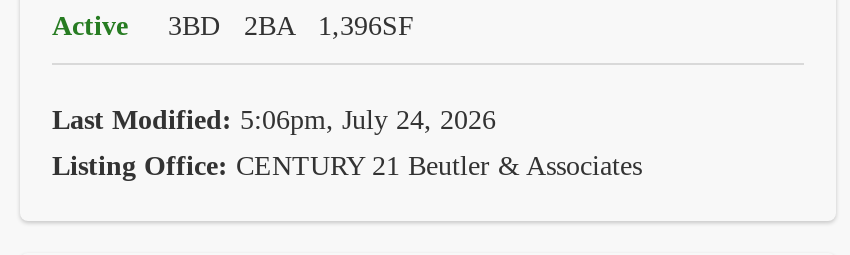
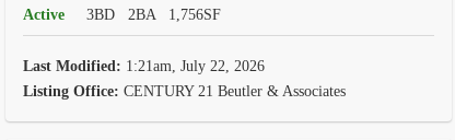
- Active 3BD 2BA 1,396SF
+ Active 3BD 2BA 1,756SF

- Last Modified: 5:06pm, July 24, 2026
+ Last Modified: 1:21am, July 22, 2026
